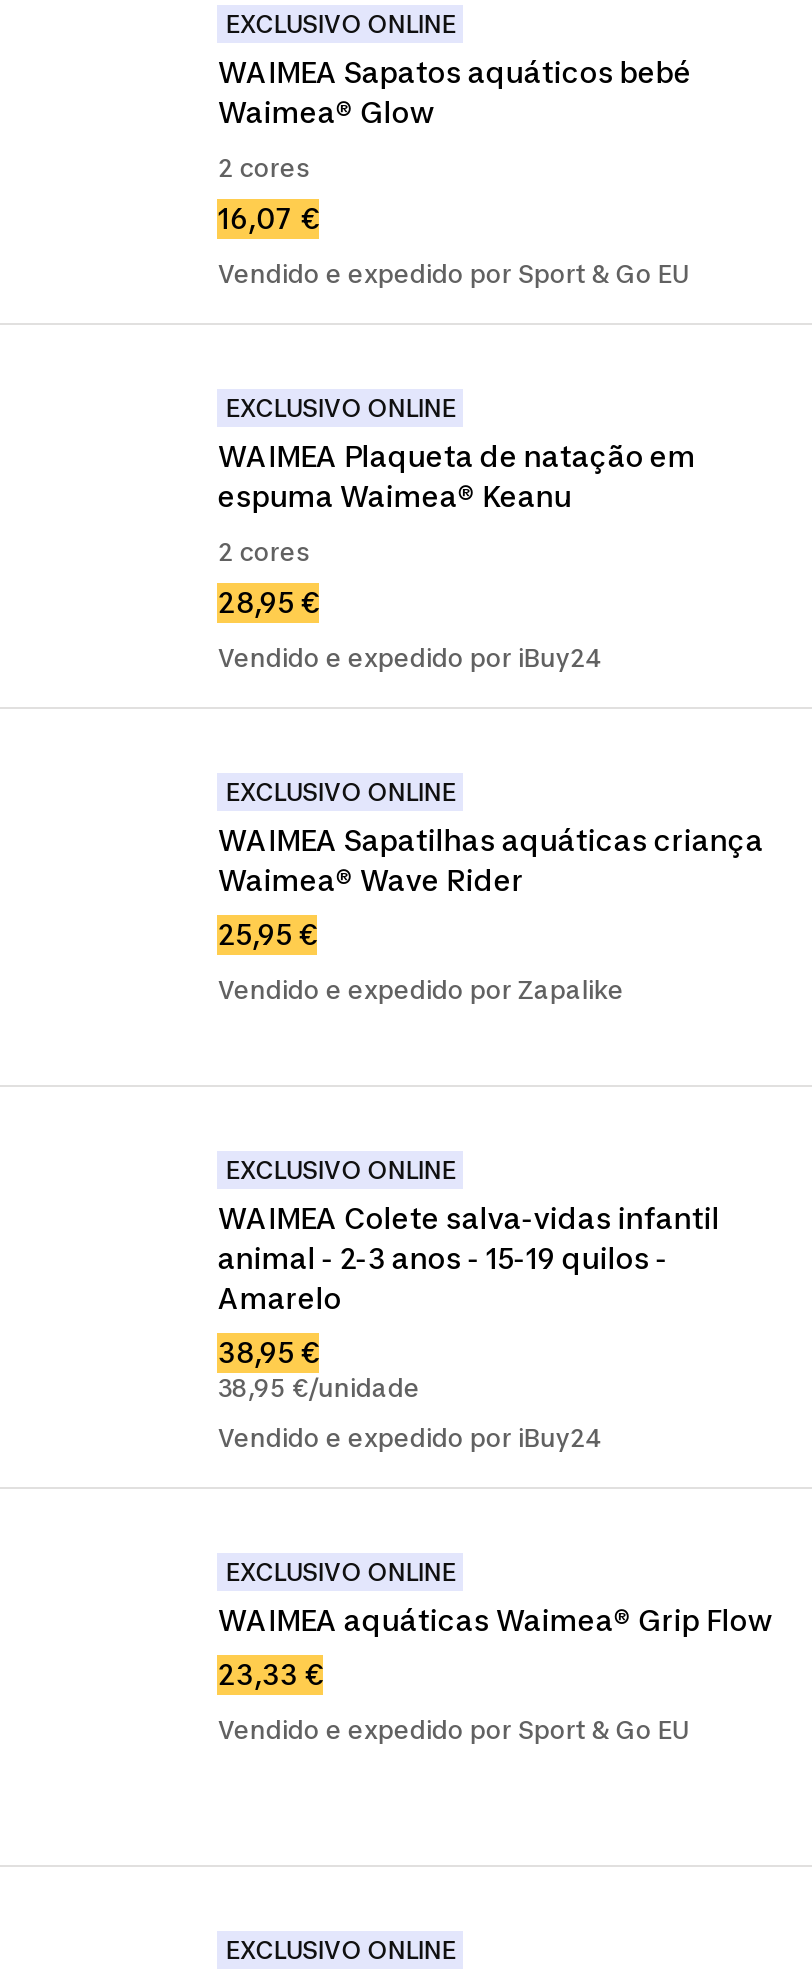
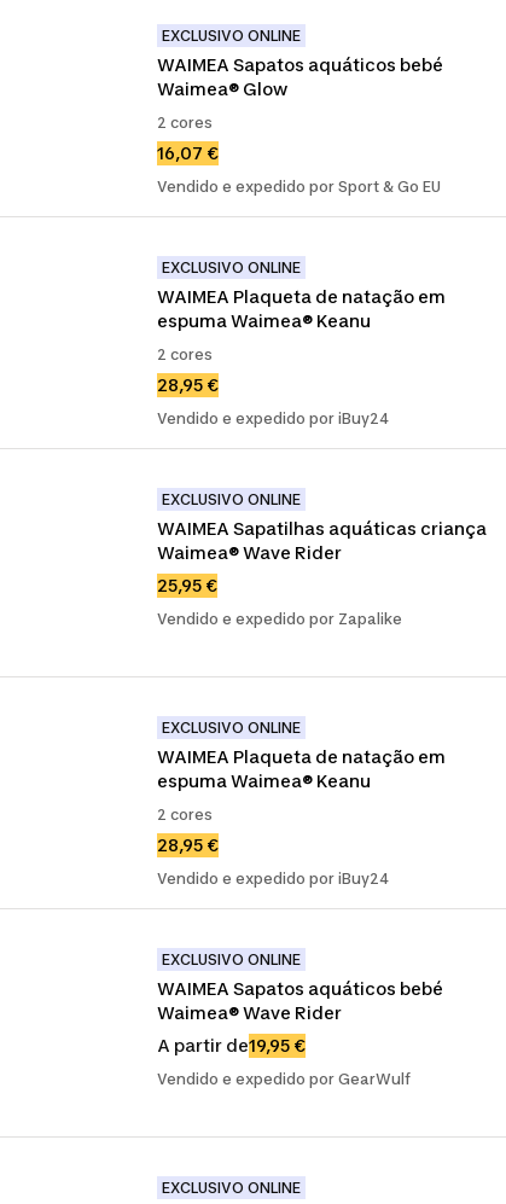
- WAIMEA Colete salva-vidas infantil
- animal - 2-3 anos - 15-19 quilos -
- Amarelo
- 38,95 €
- 38,95 €/unidade
+ WAIMEA Plaqueta de natação em
+ espuma Waimea® Keanu
+ 2 cores
+ 28,95 €

- WAIMEA aquáticas Waimea® Grip Flow
+ WAIMEA Sapatos aquáticos bebé
+ Waimea® Wave Rider

- 23,33 €
+ A partir de19,95 €

- Vendido e expedido por Sport & Go EU
+ Vendido e expedido por GearWulf
